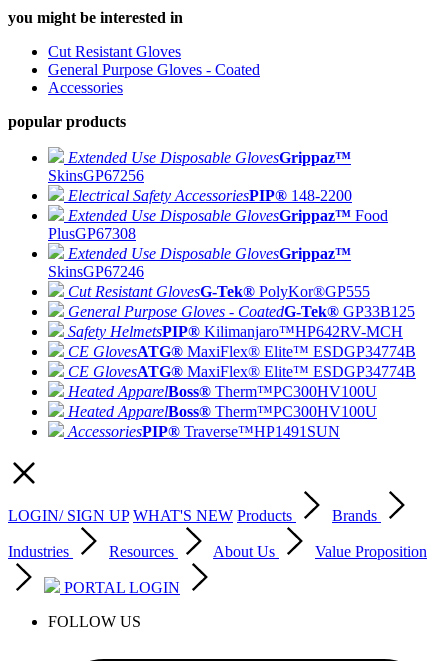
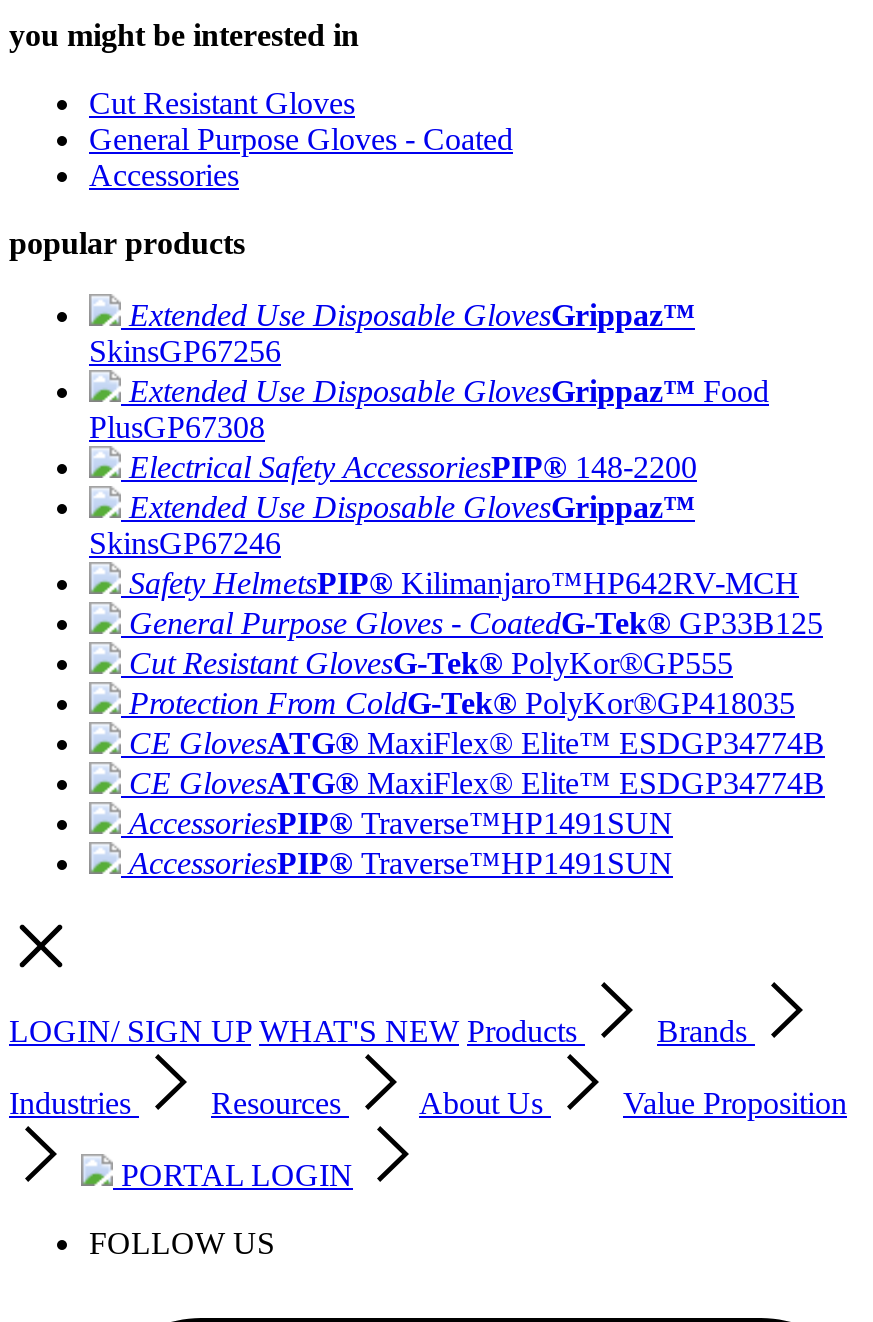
moved down: Electrical Safety AccessoriesPIP® 148-2200

moved up: Extended Use Disposable GlovesGrippaz™ Food | PlusGP67308

moved down: Cut Resistant GlovesG-Tek® PolyKor®GP555

moved up: General Purpose Gloves - CoatedG-Tek® GP33B125 | Safety HelmetsPIP® Kilimanjaro™HP642RV-MCH

+ Protection From ColdG-Tek® PolyKor®GP418035

moved down: CE GlovesATG® MaxiFlex® Elite™ ESDGP34774B | CE GlovesATG® MaxiFlex® Elite™ ESDGP34774B

- Heated ApparelBoss® Therm™PC300HV100U
- Heated ApparelBoss® Therm™PC300HV100U
+ AccessoriesPIP® Traverse™HP1491SUN
